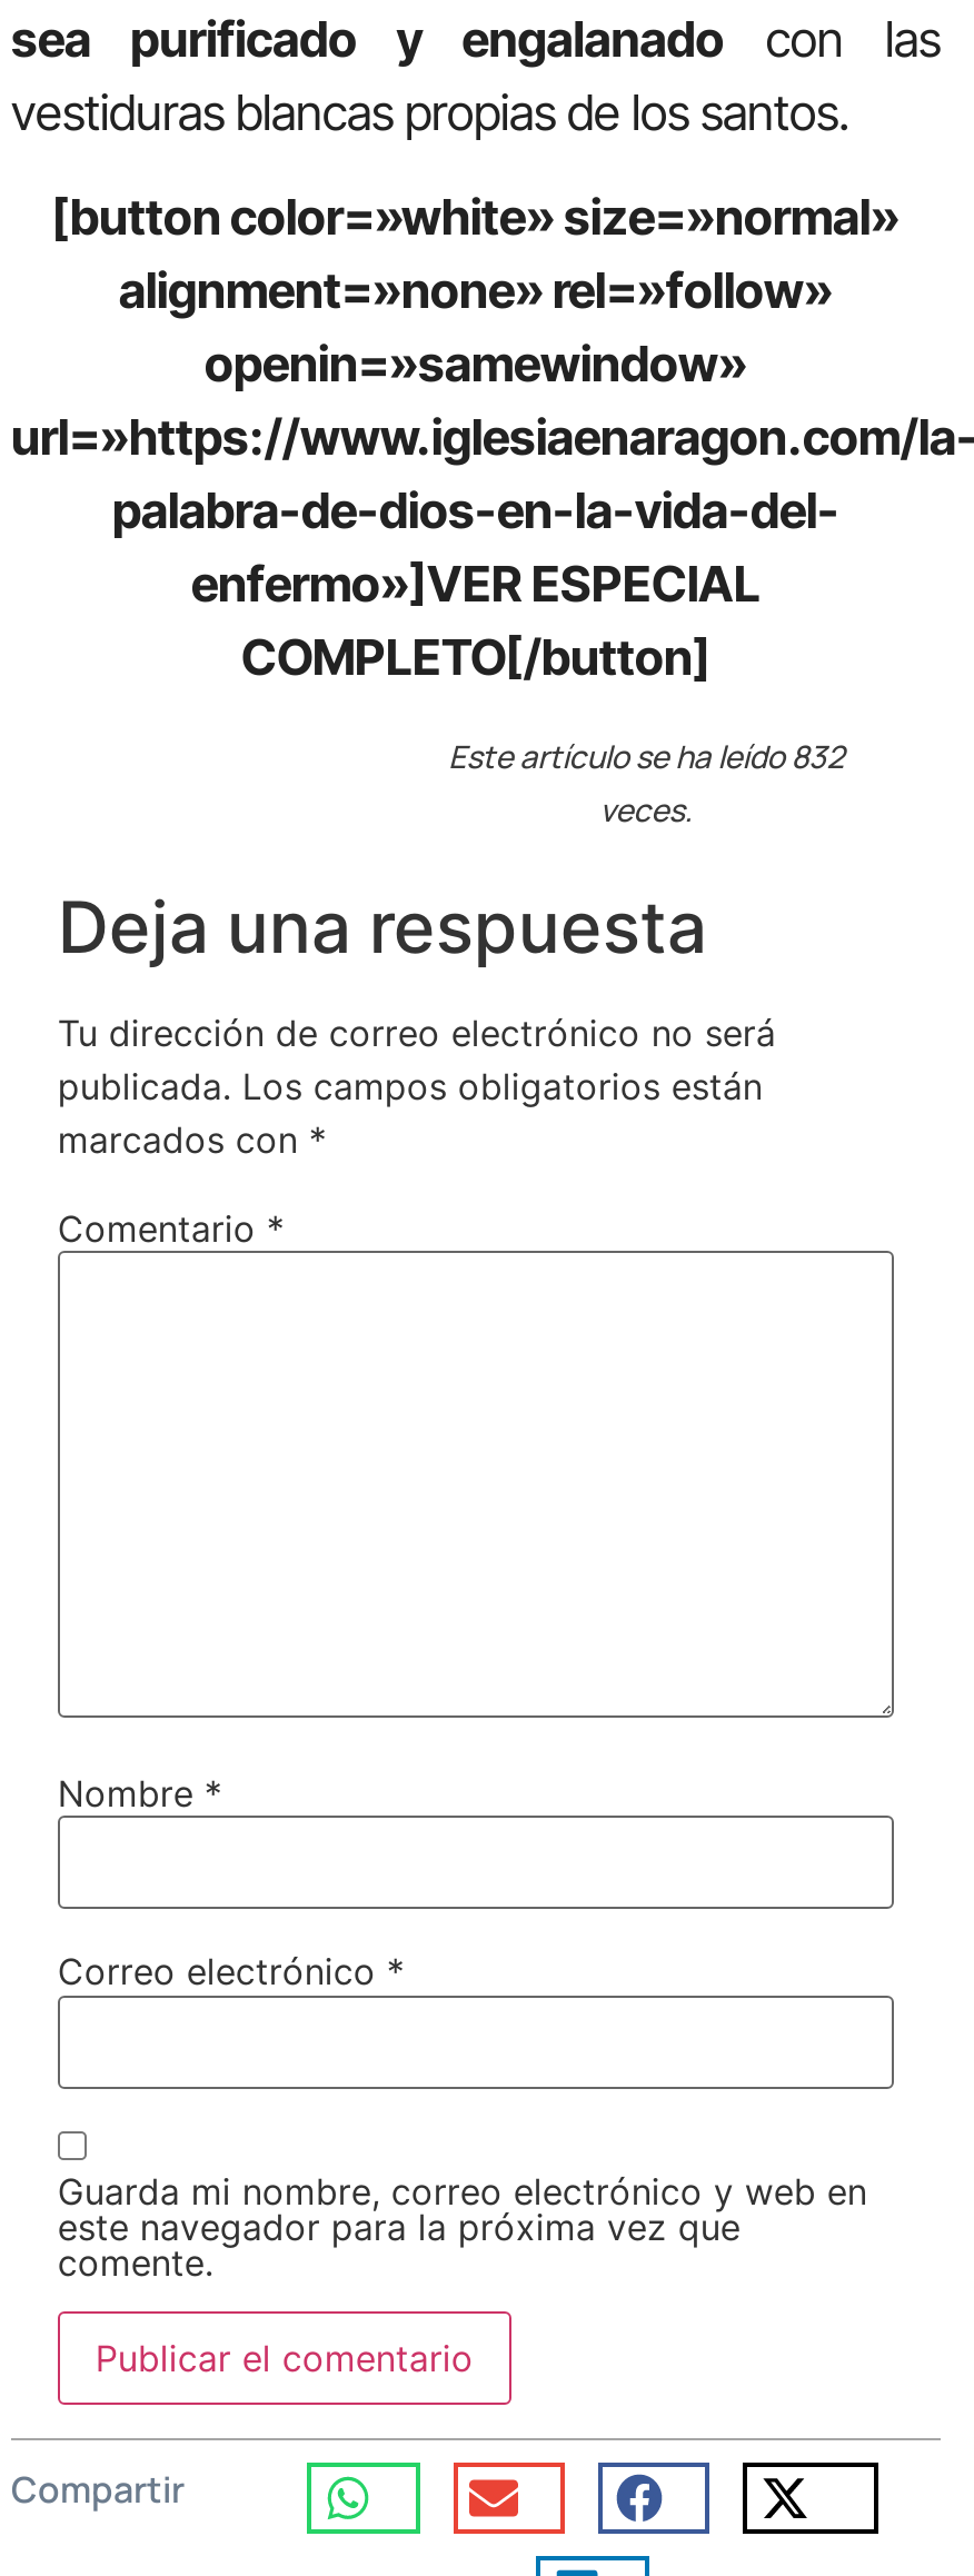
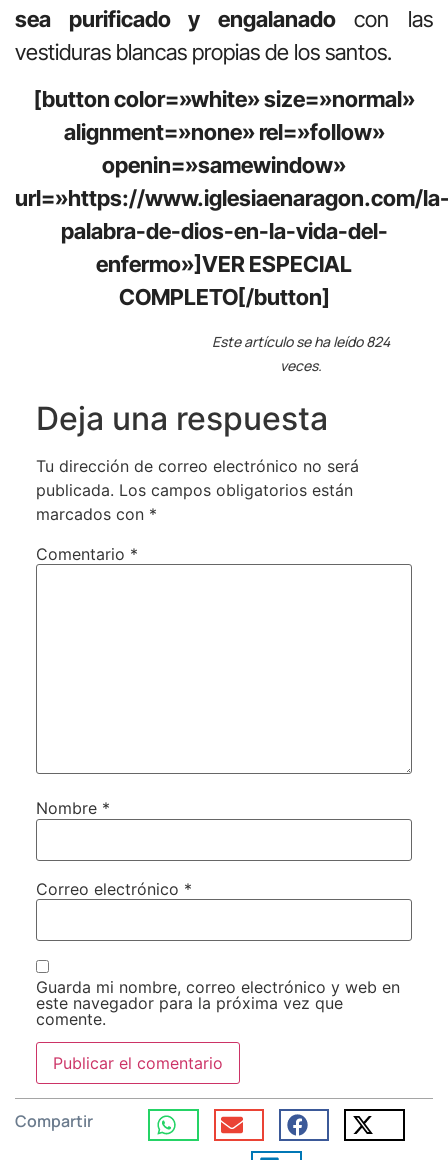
- Este artículo se ha leído 832
+ Este artículo se ha leído 824
